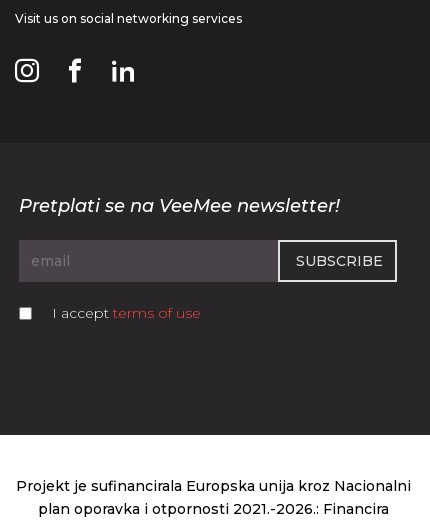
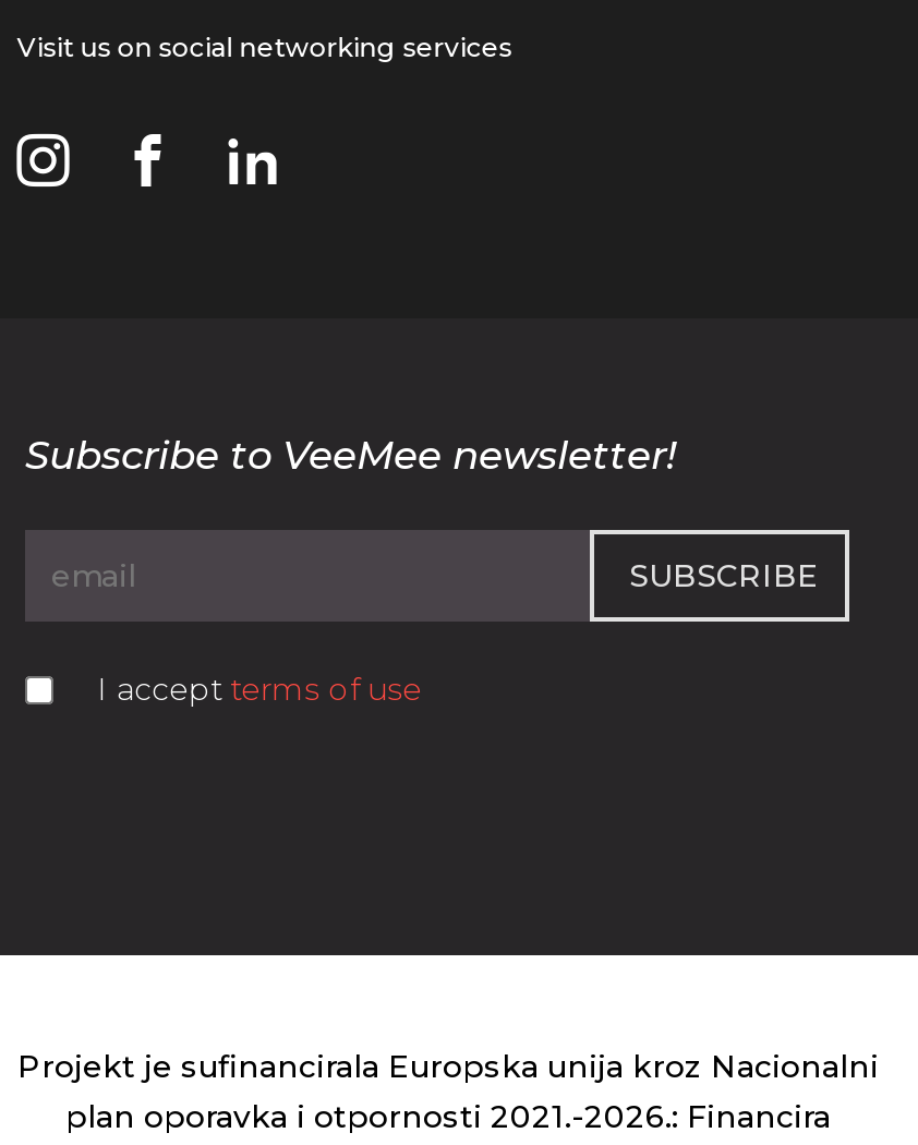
- Pretplati se na VeeMee newsletter!
+ Subscribe to VeeMee newsletter!
